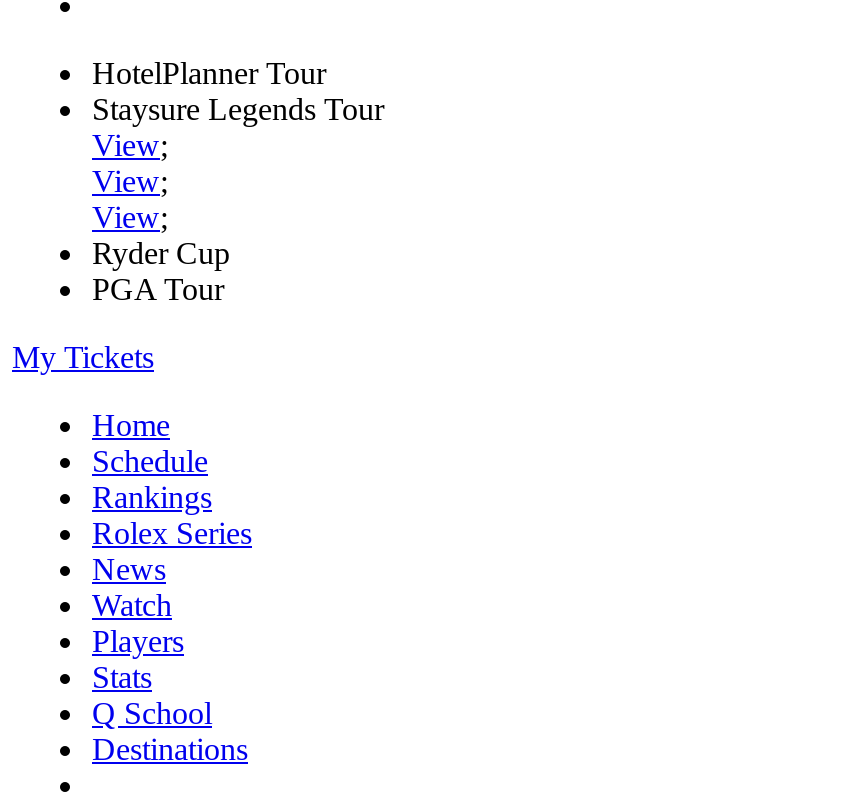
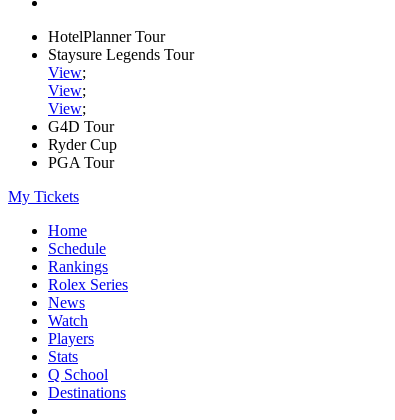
+ G4D Tour
